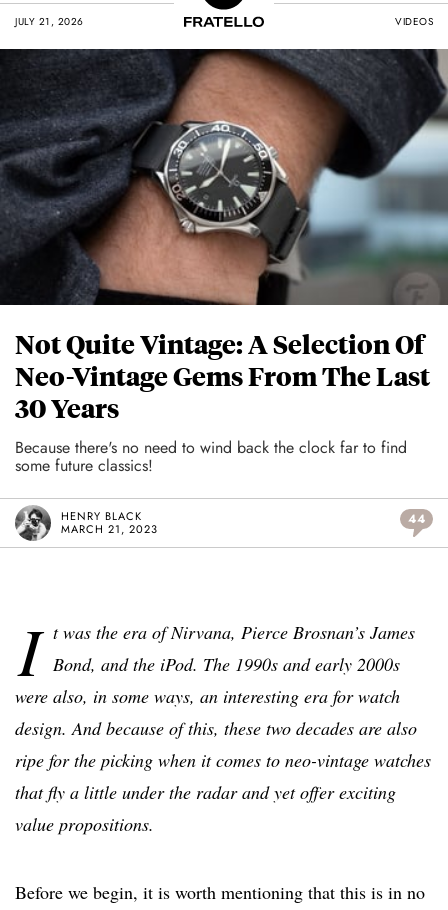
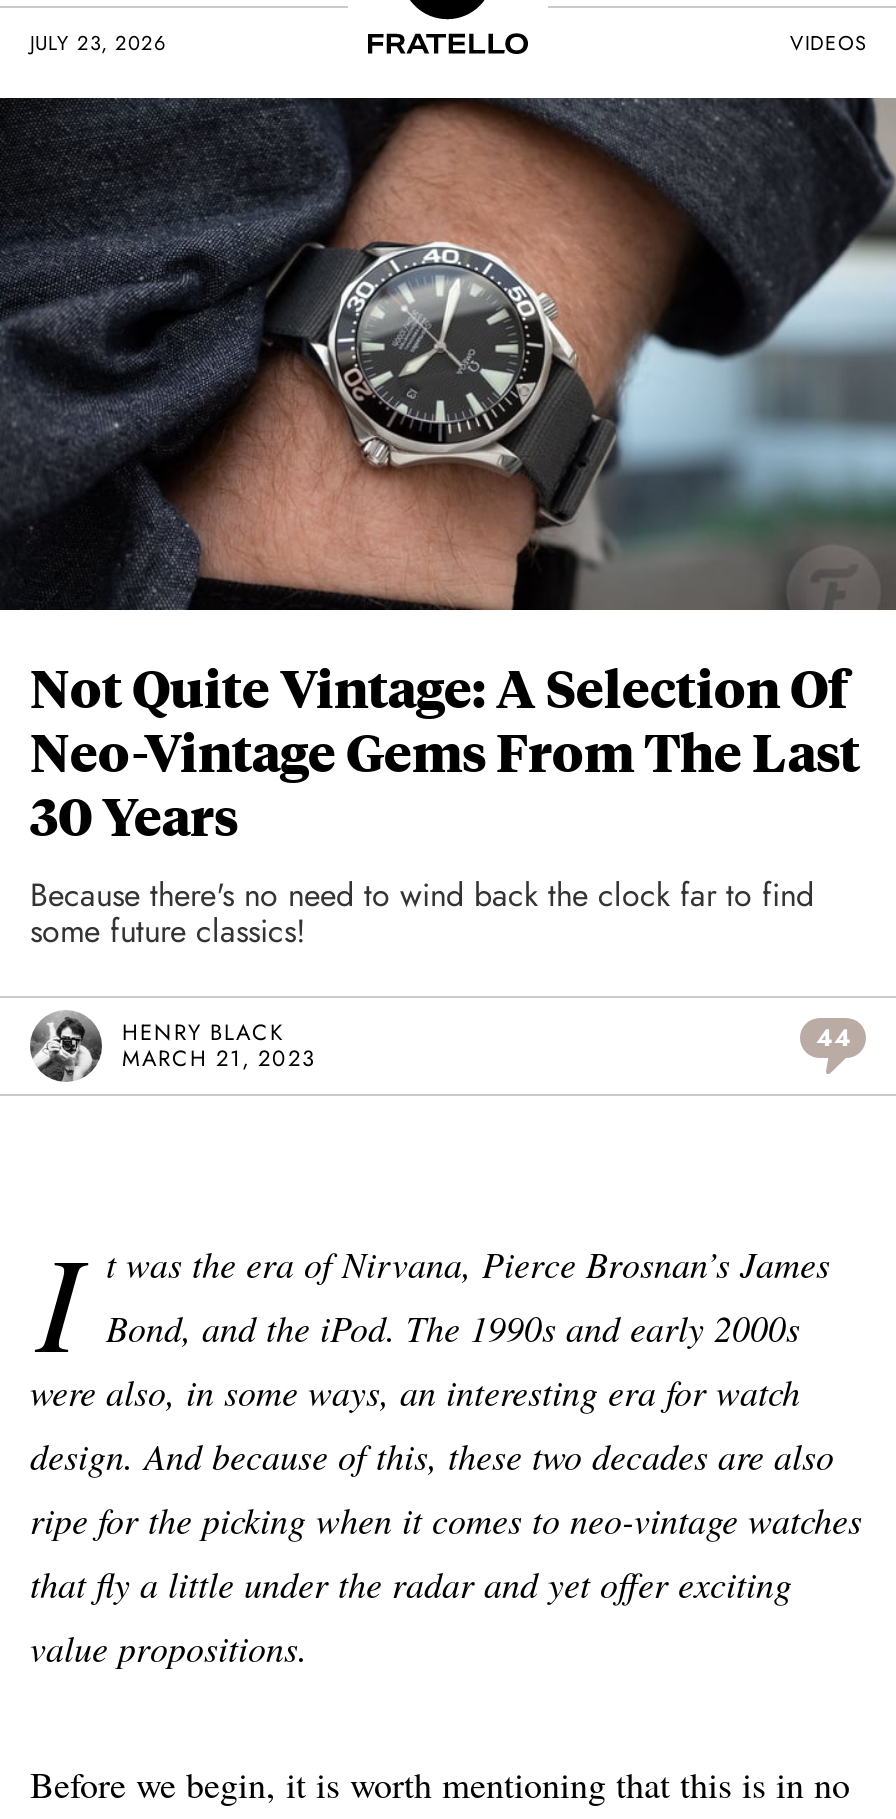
- JULY 21, 2026
+ JULY 23, 2026
